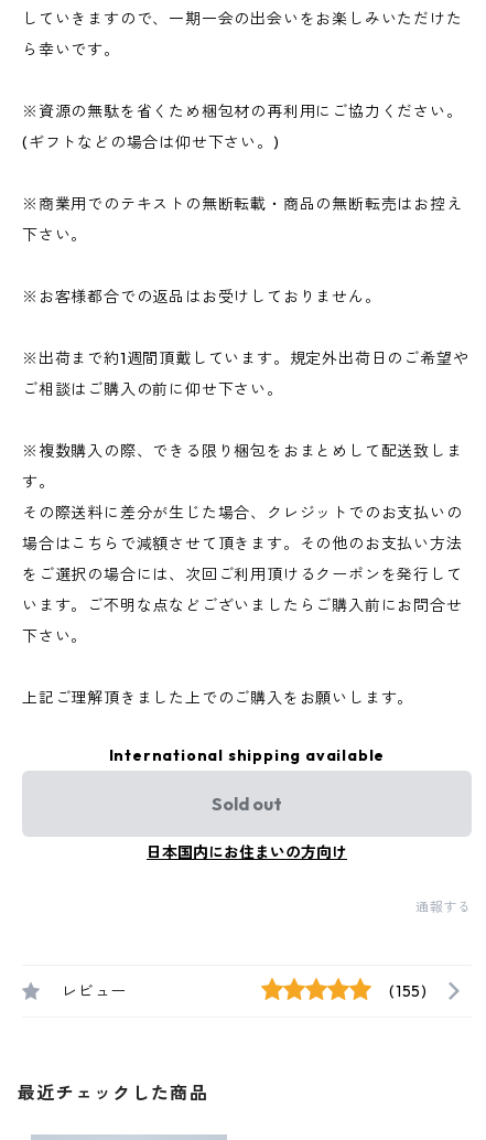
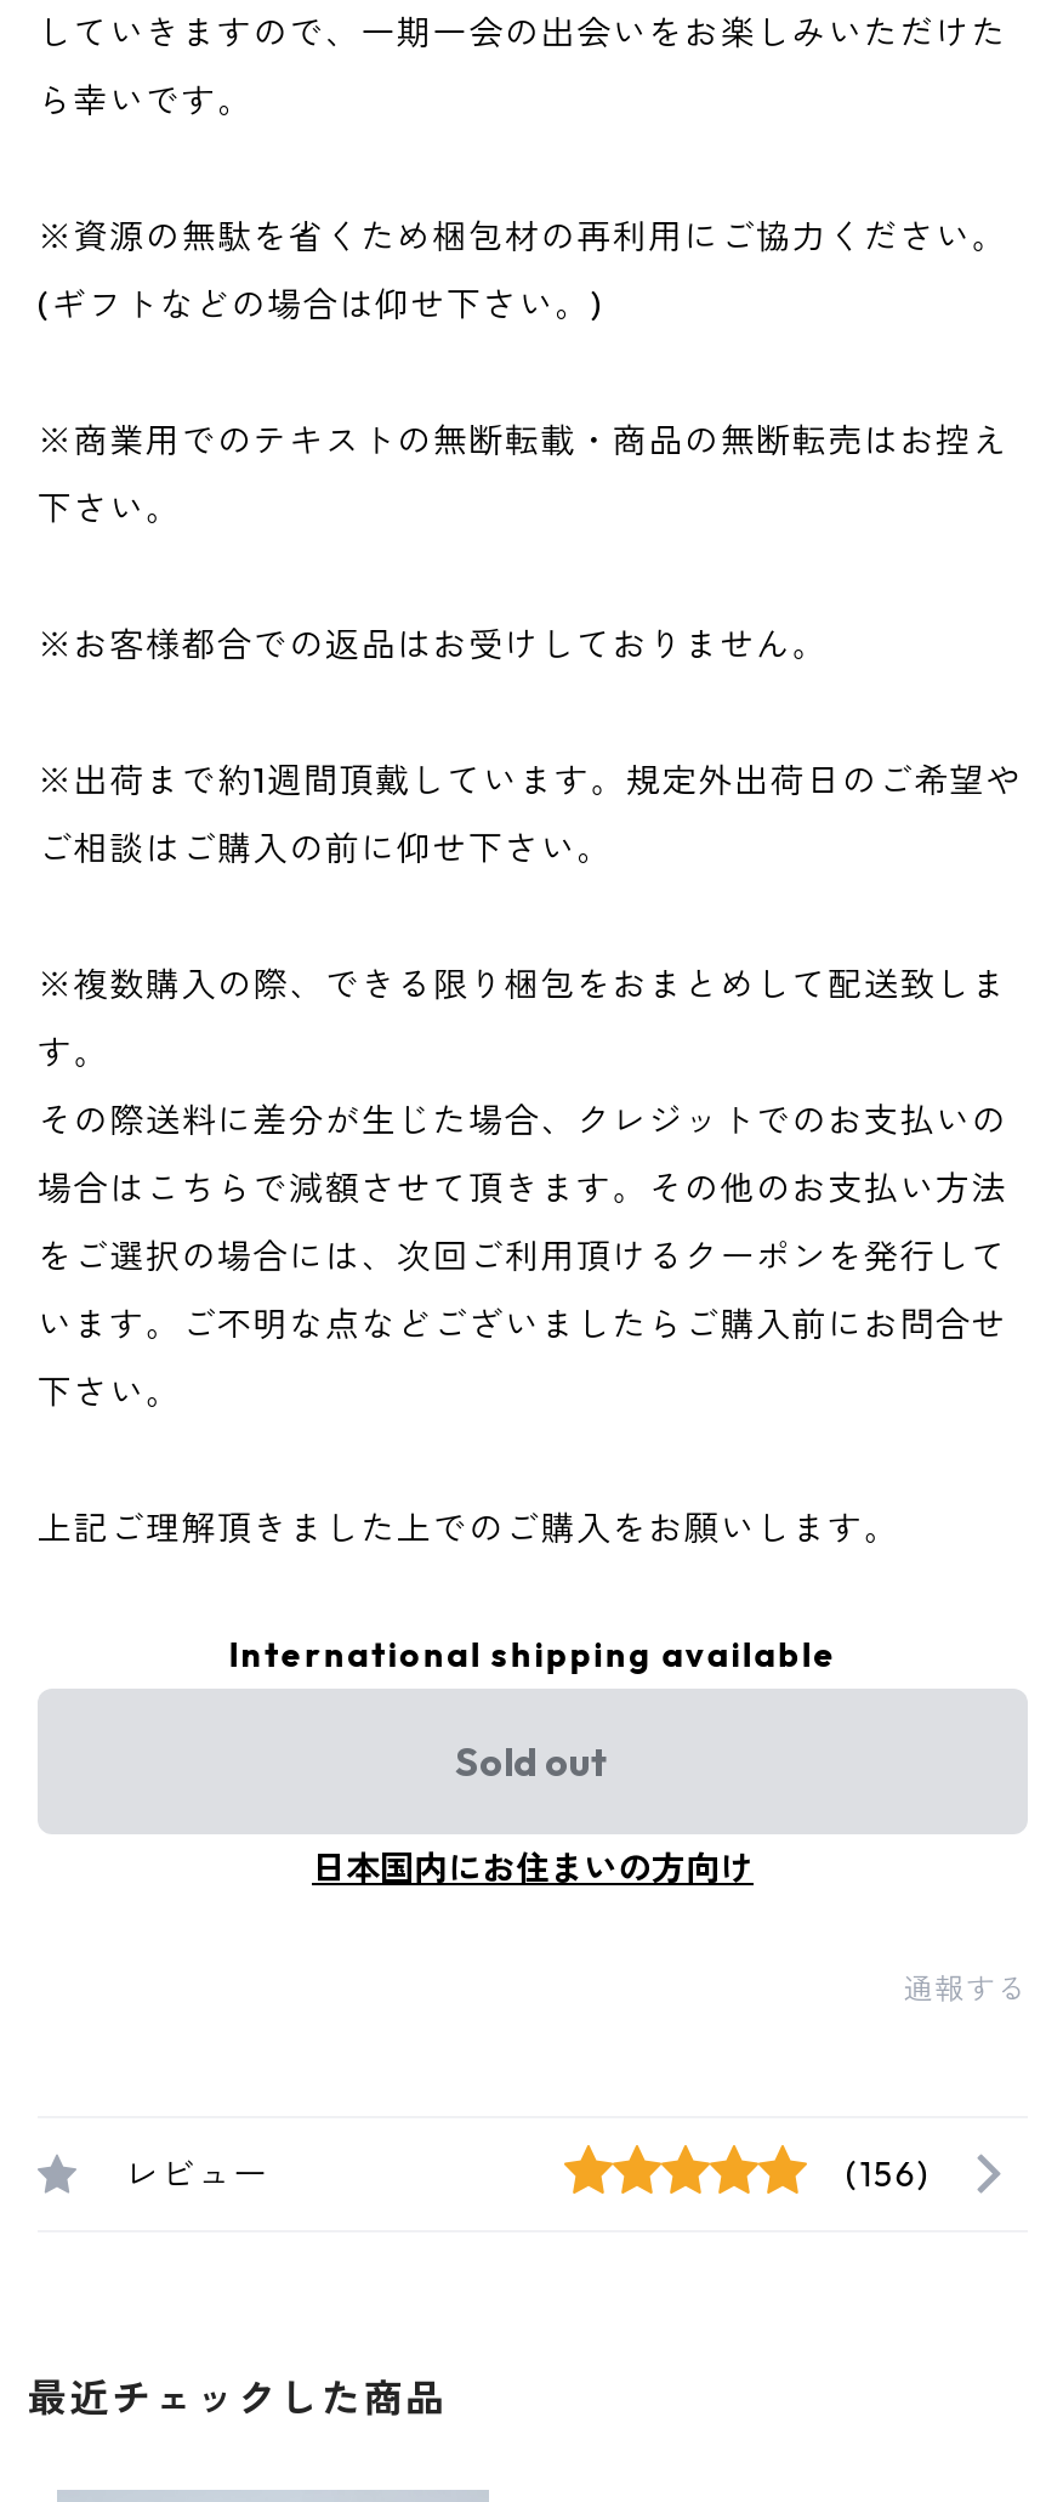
- (155)
+ (156)
